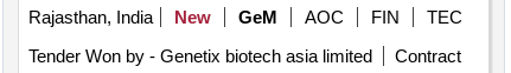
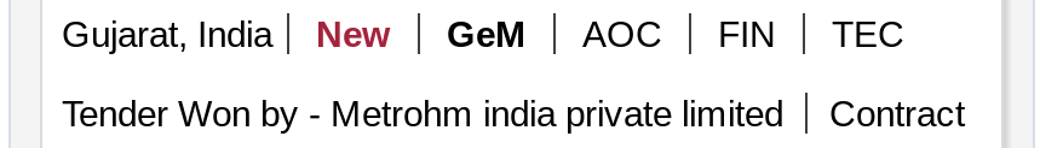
- Rajasthan, India
+ Gujarat, India

- Tender Won by - Genetix biotech asia limited
+ Tender Won by - Metrohm india private limited
